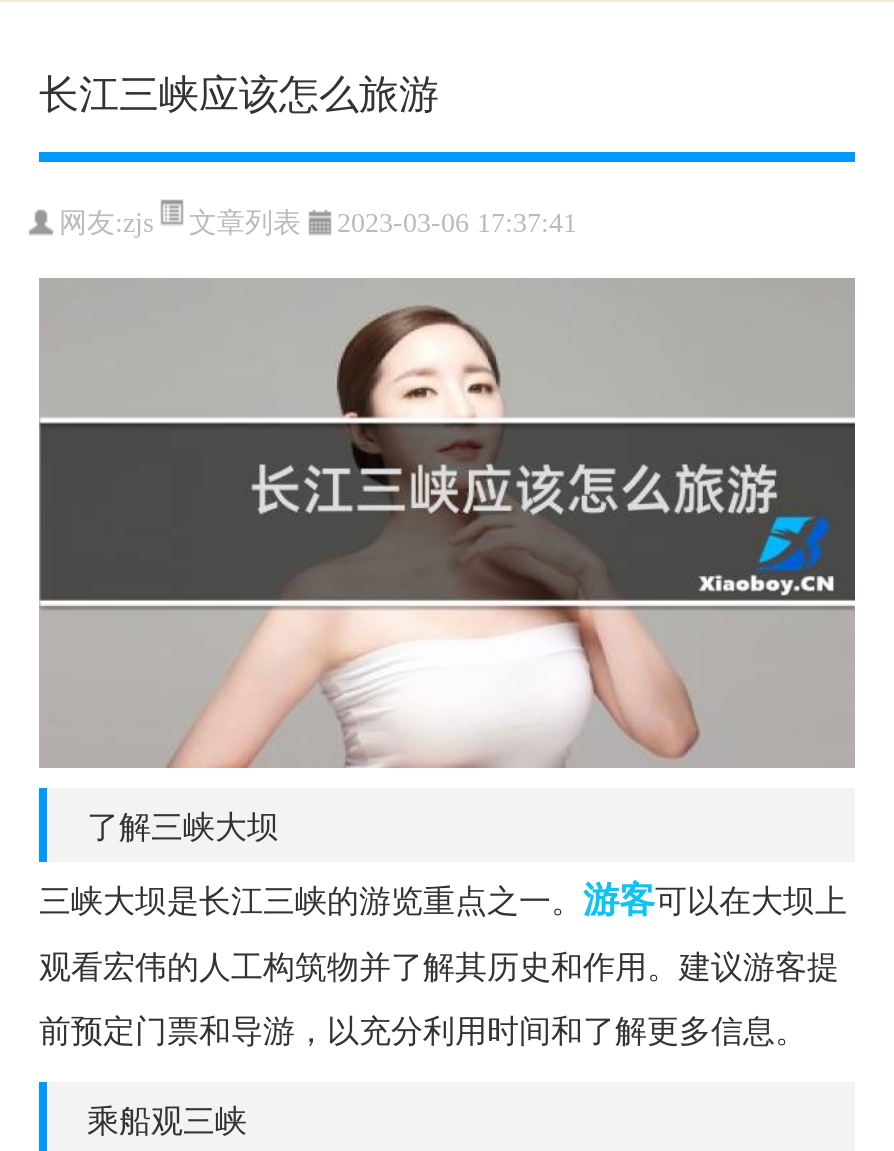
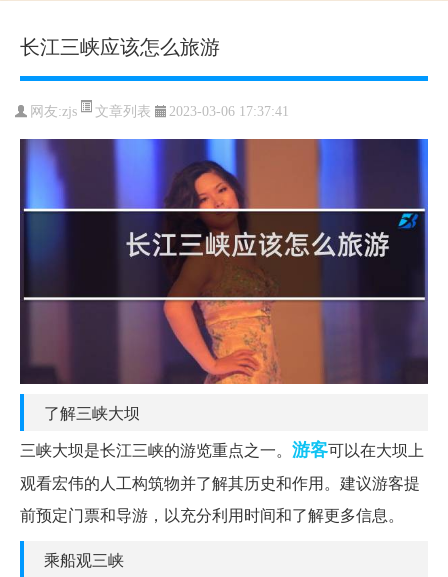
- [image]
+ [image]
